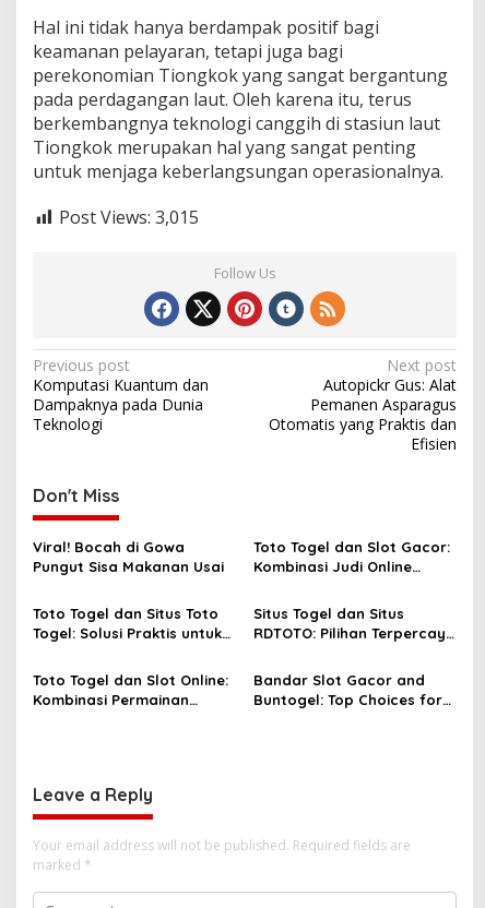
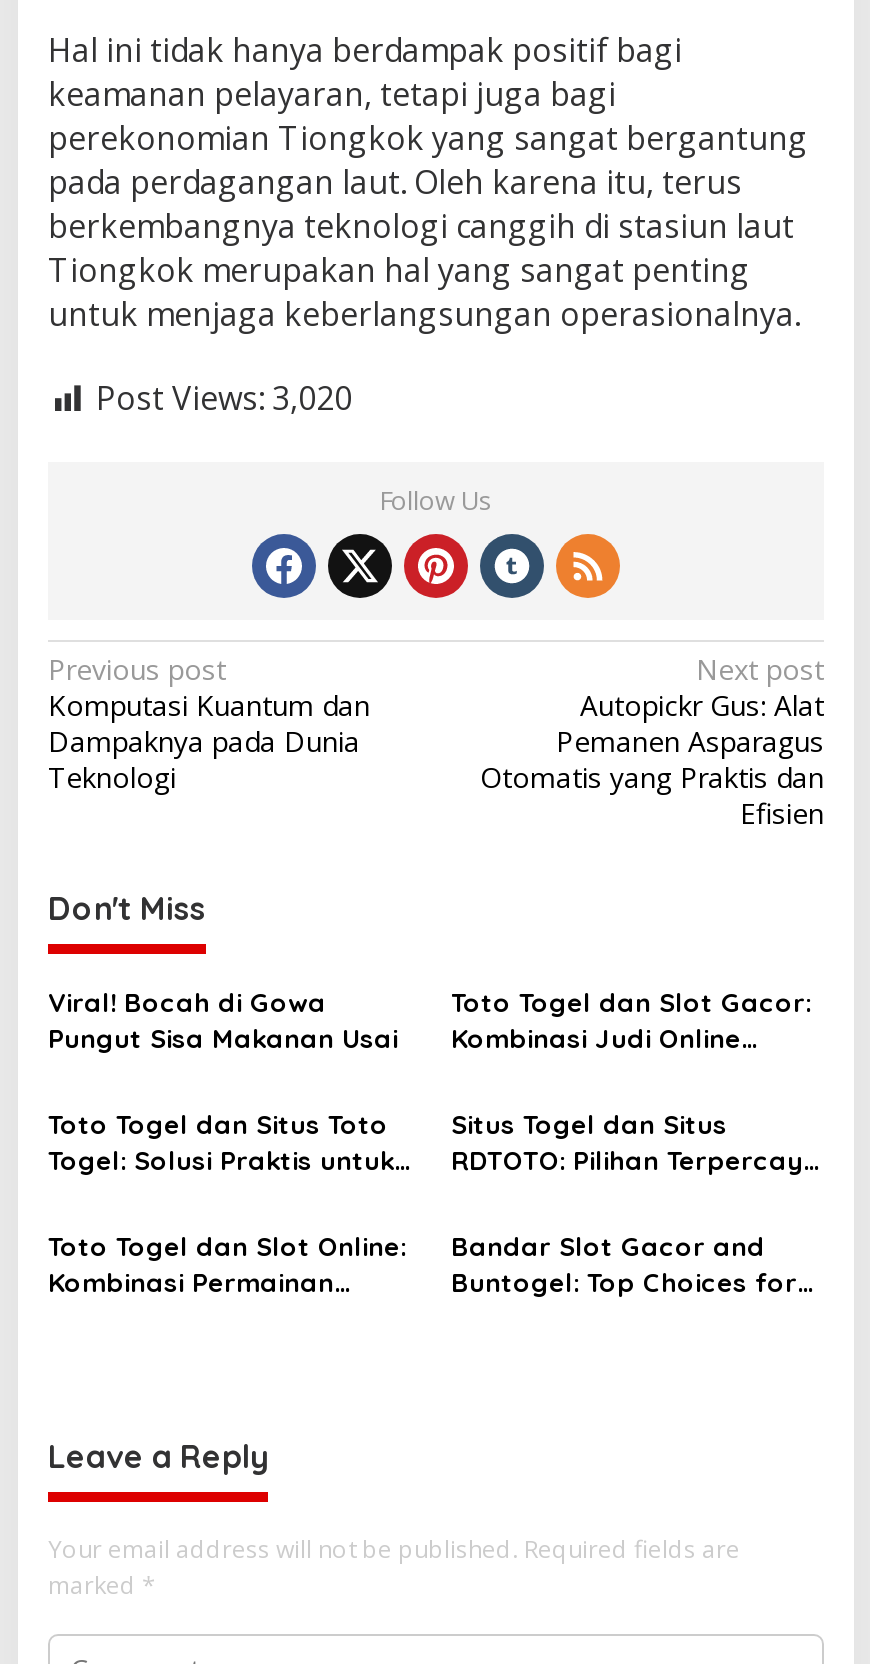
- Post Views: 3,015
+ Post Views: 3,020
